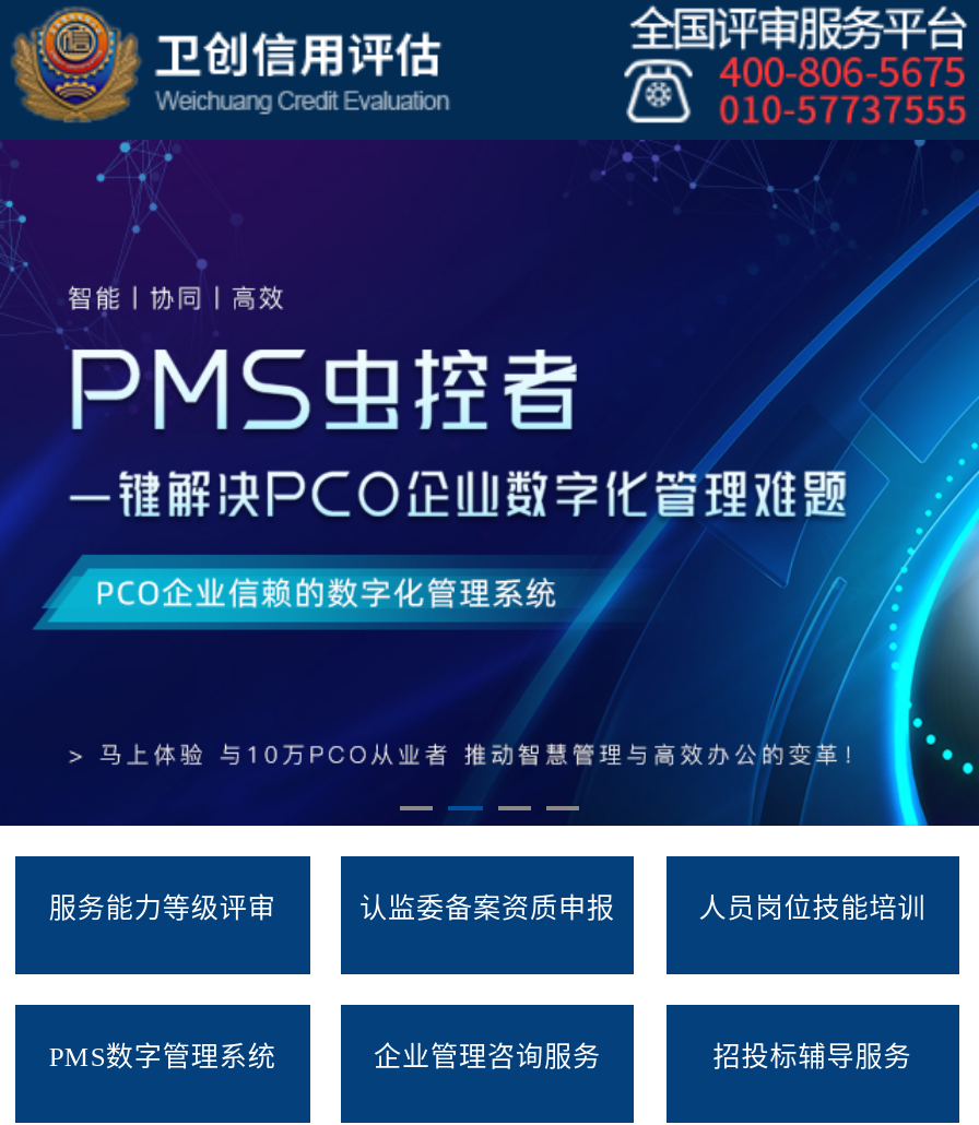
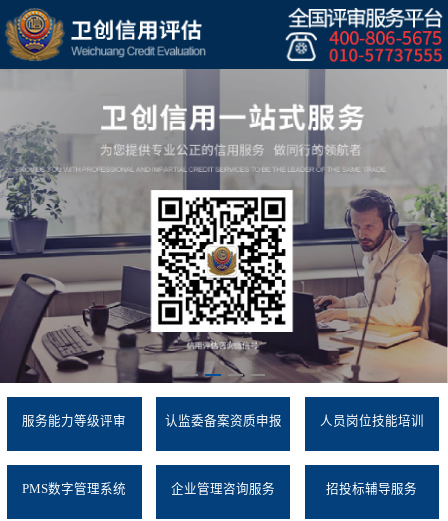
- [image]
+ [image]
